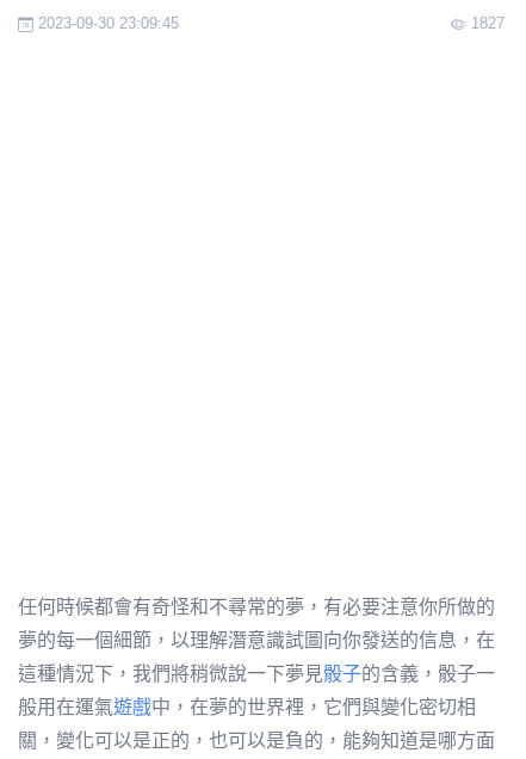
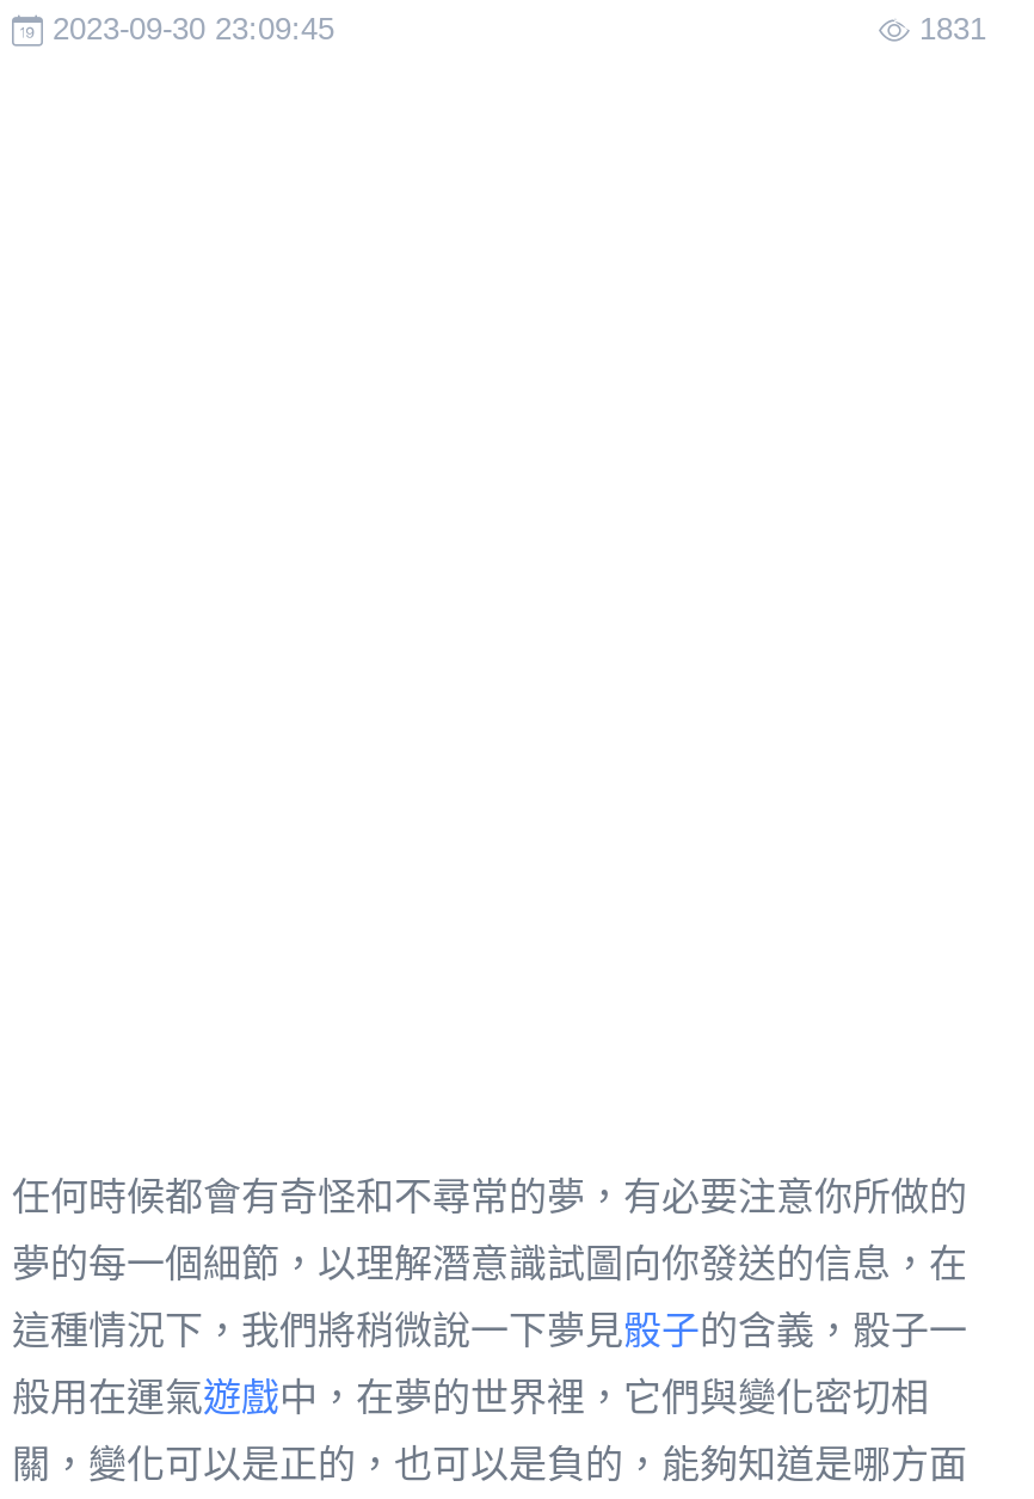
- 1827
+ 1831
